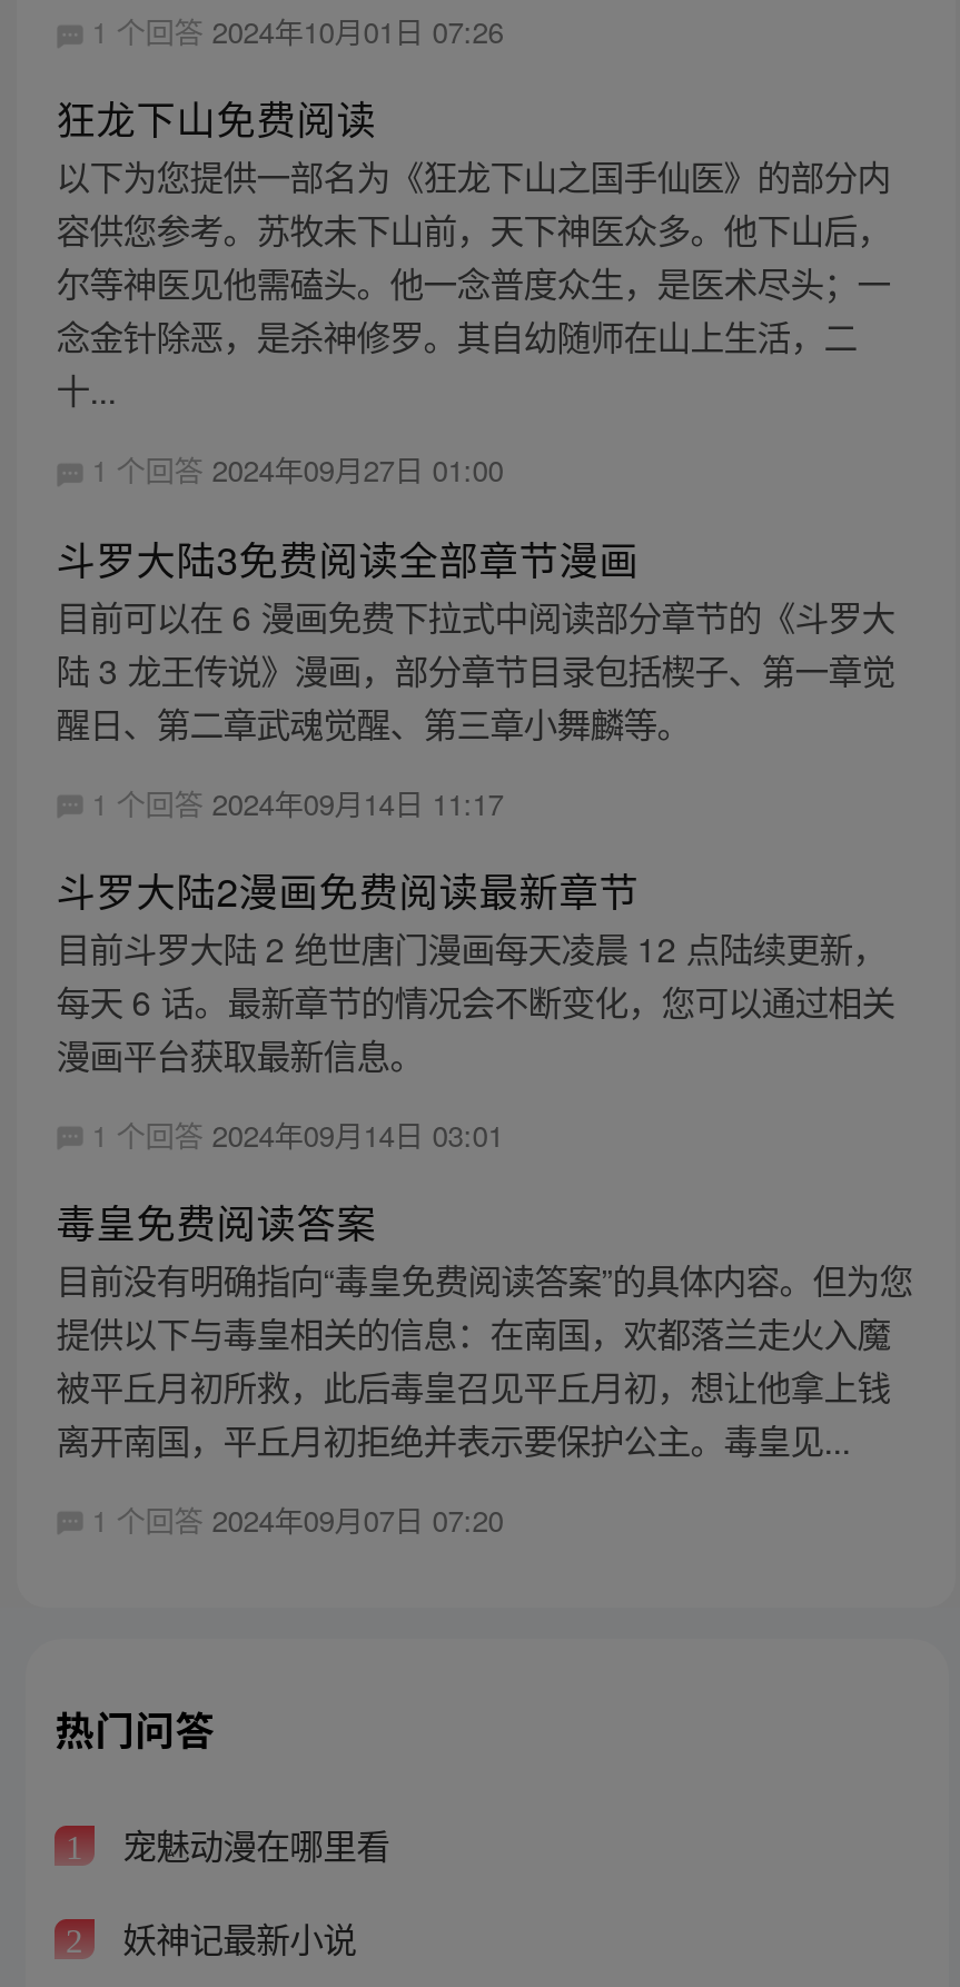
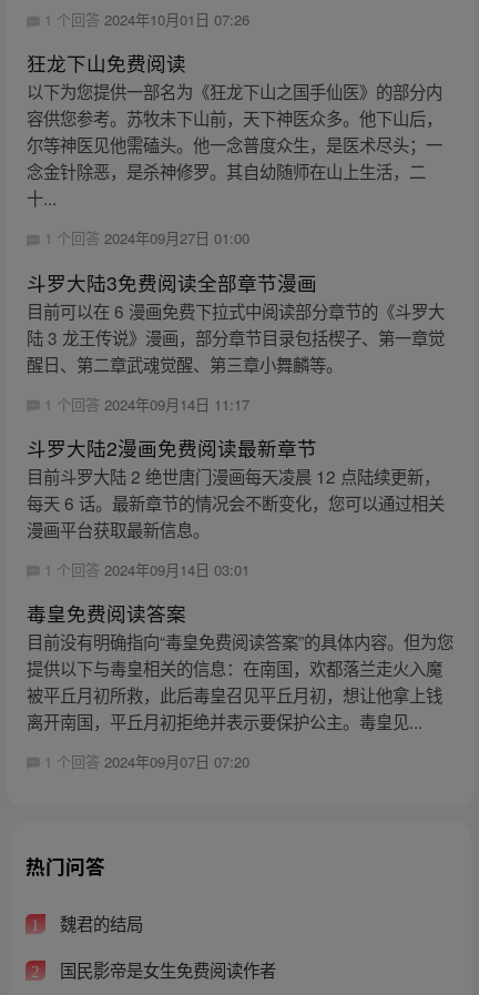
- 宠魅动漫在哪里看
+ 魏君的结局

- 妖神记最新小说
+ 国民影帝是女生免费阅读作者
